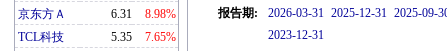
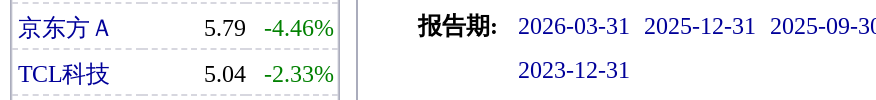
- 6.31
+ 5.79

- 8.98%
+ -4.46%

- 5.35
+ 5.04

- 7.65%
+ -2.33%
